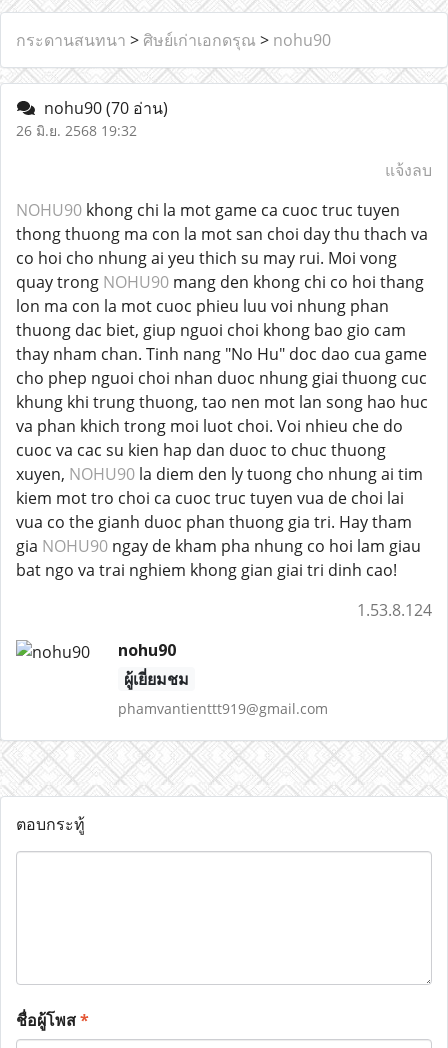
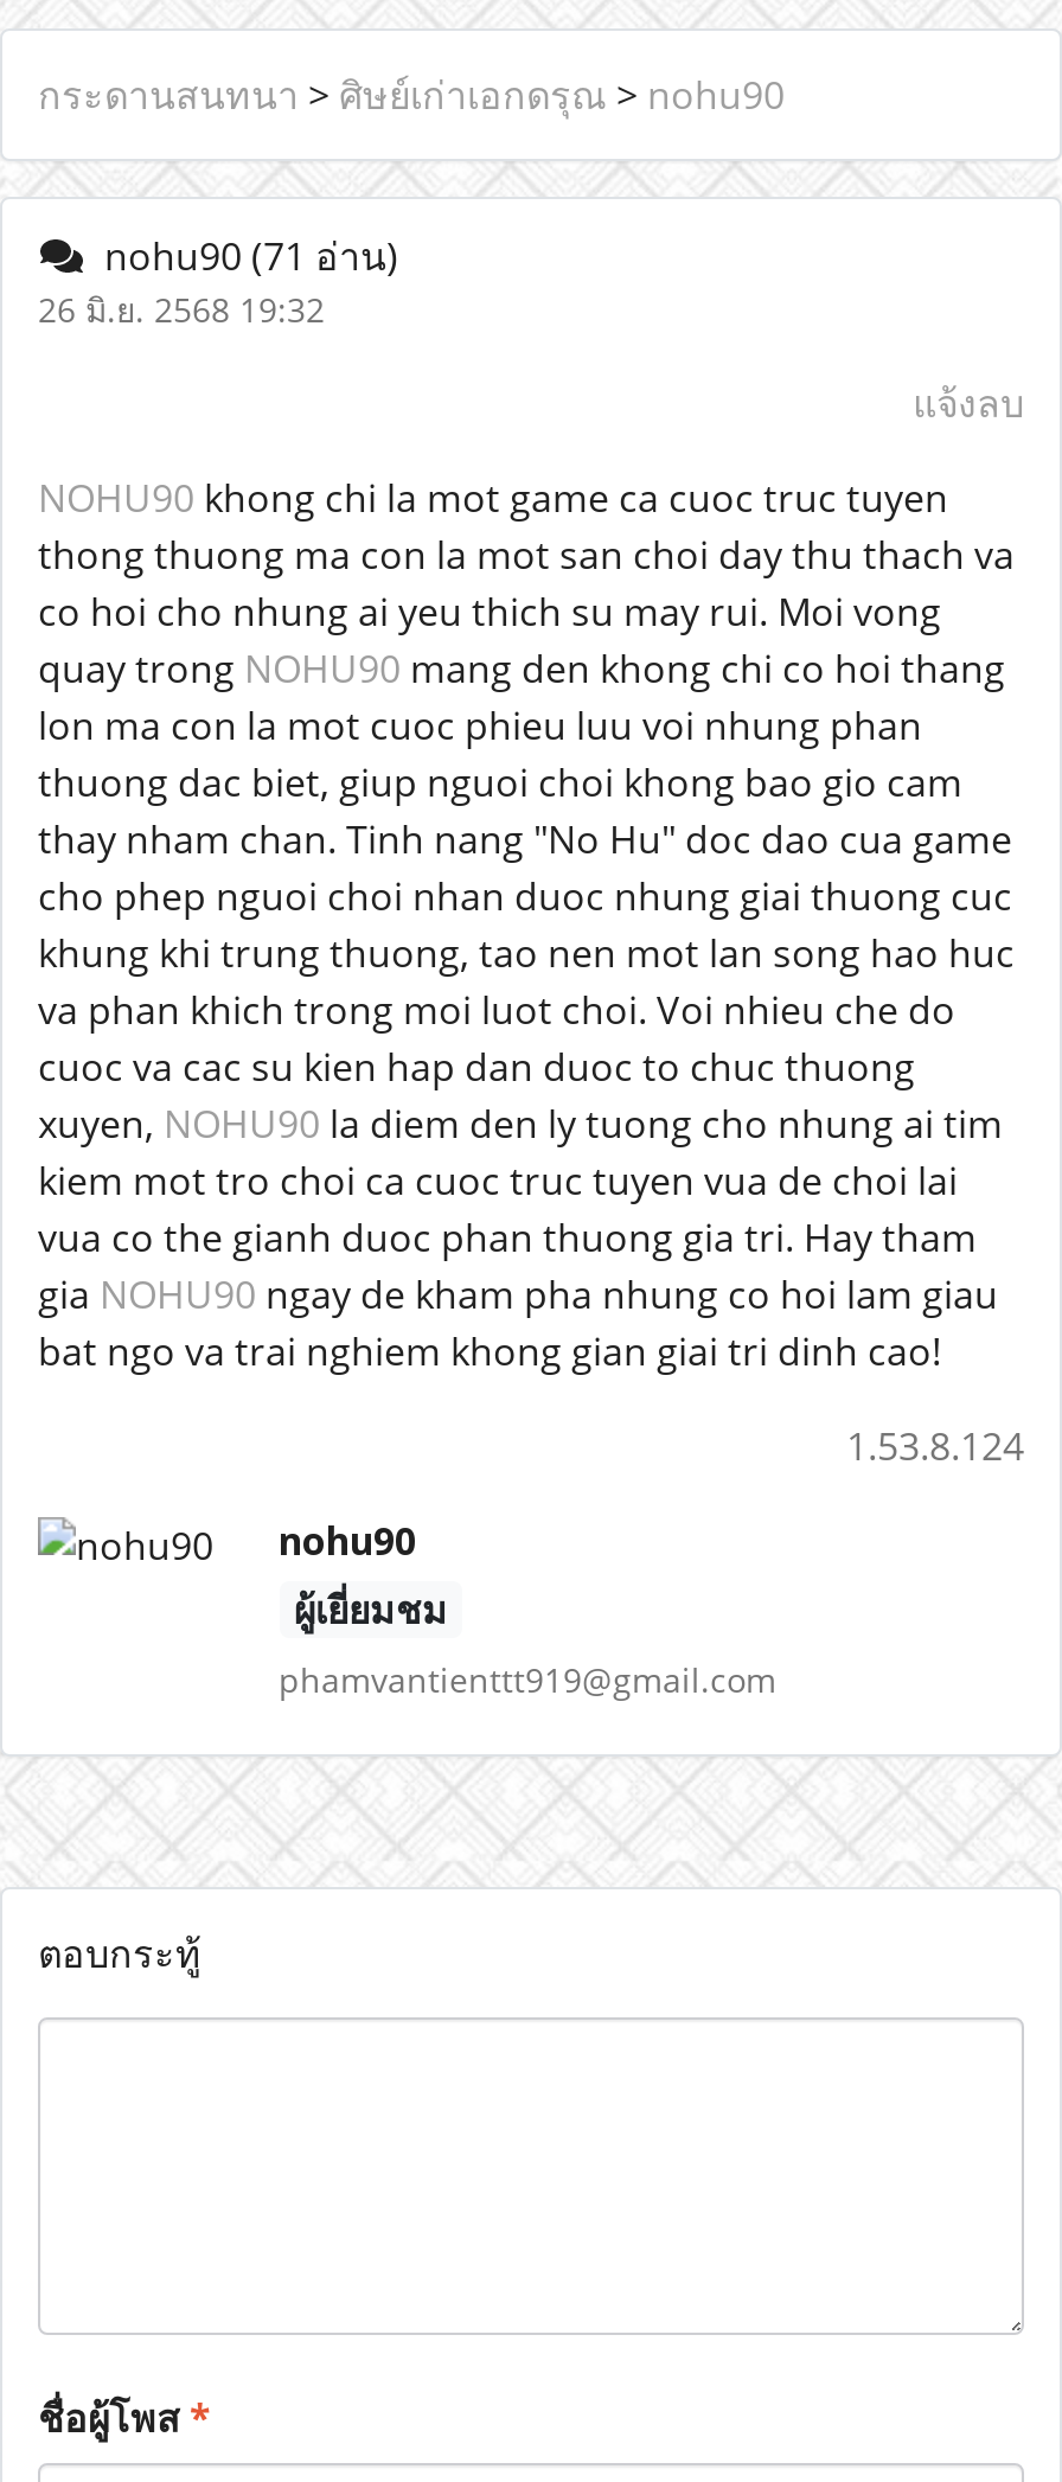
- nohu90 (70 อ่าน)
+ nohu90 (71 อ่าน)
